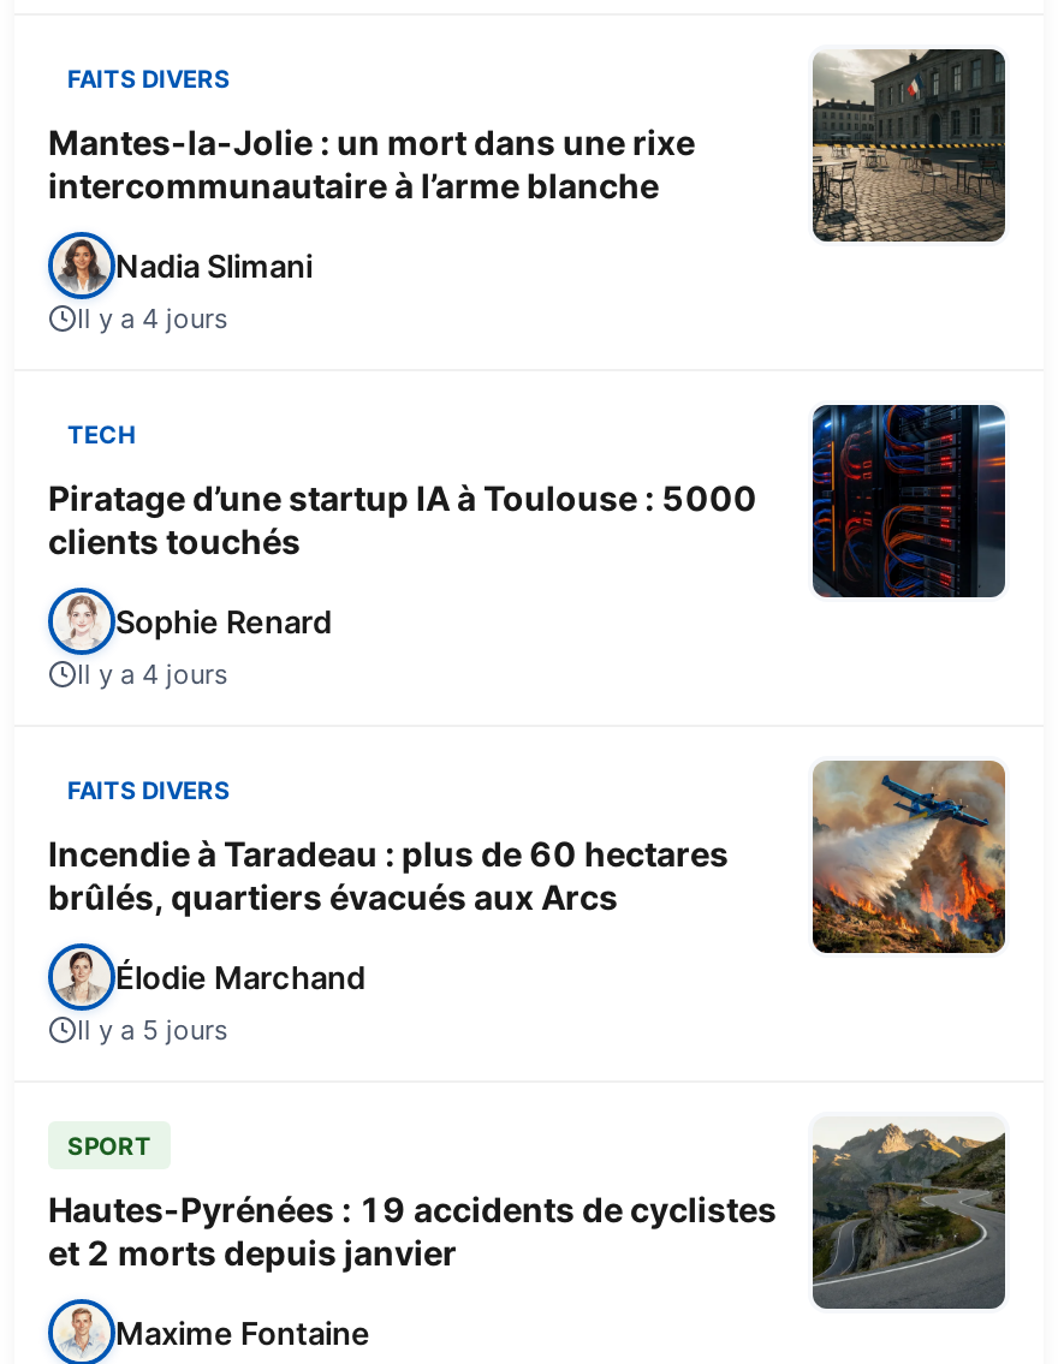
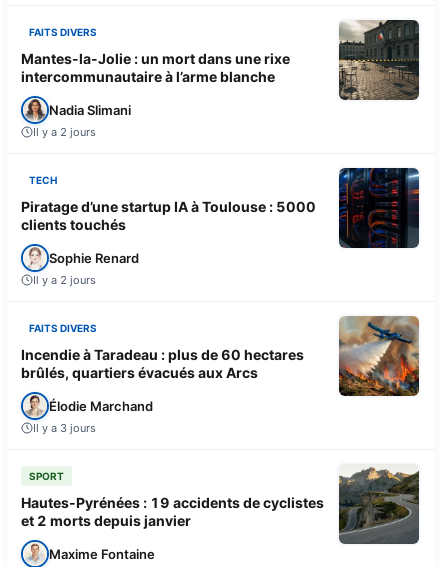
- Il y a 4 jours
+ Il y a 2 jours

- Il y a 4 jours
+ Il y a 2 jours

- Il y a 5 jours
+ Il y a 3 jours
